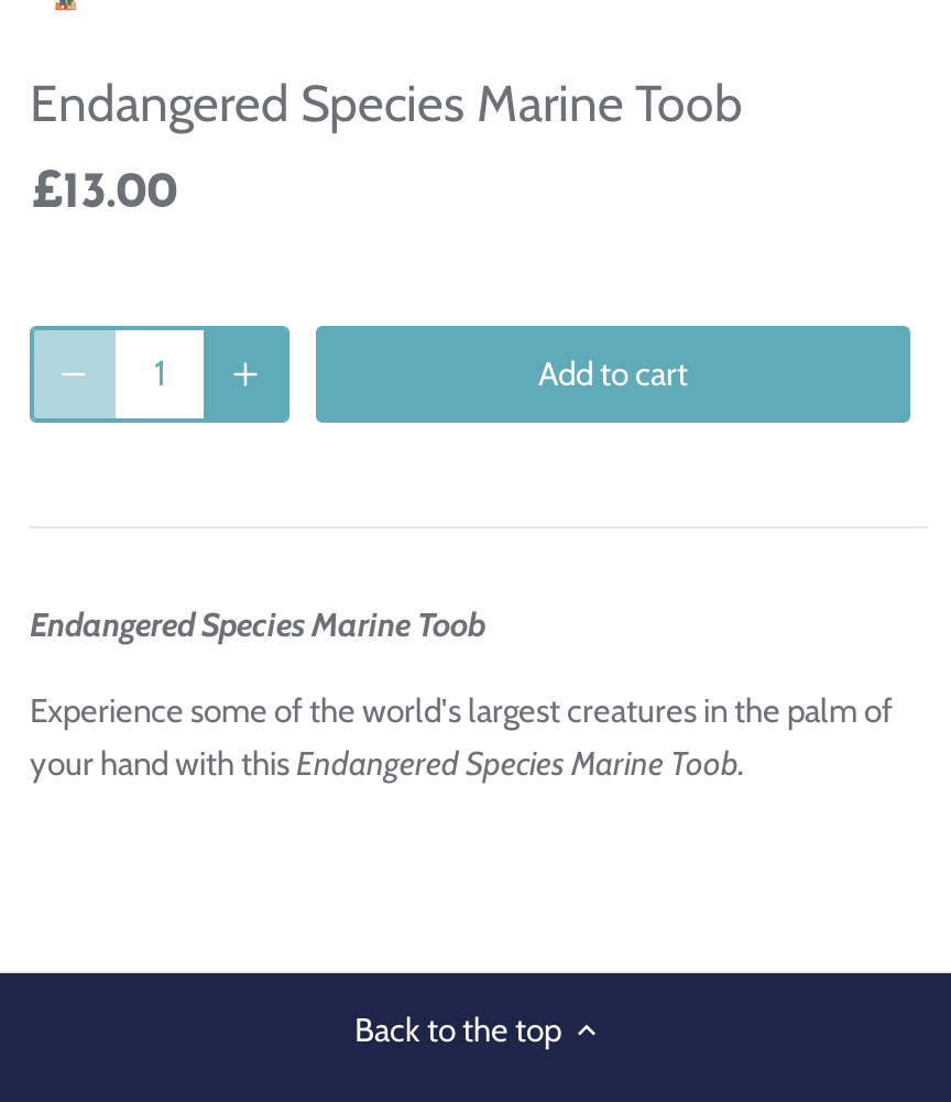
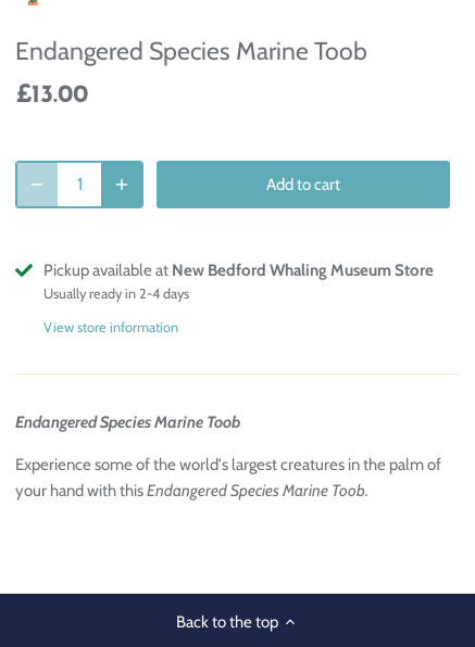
+ Pickup available at New Bedford Whaling Museum Store
+ Usually ready in 2-4 days
+ View store information
